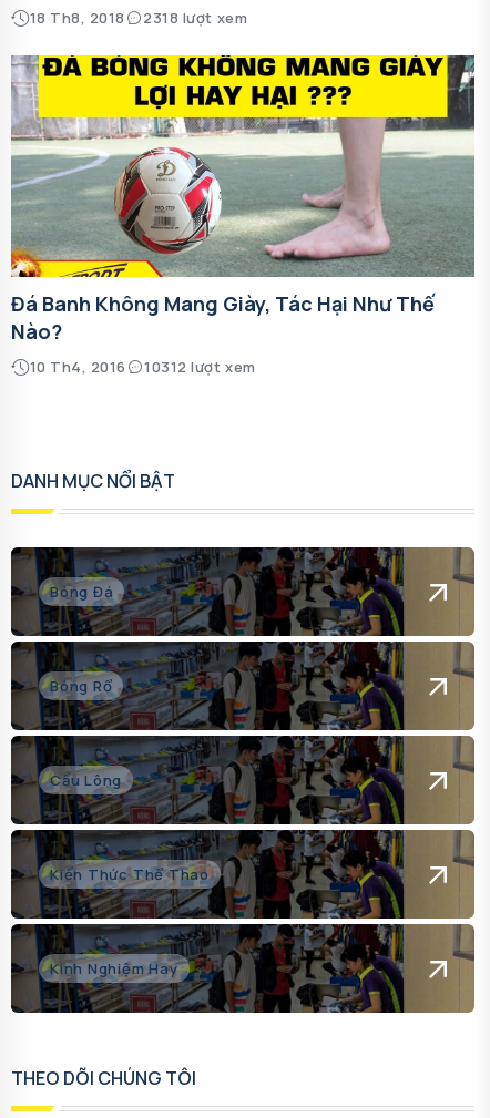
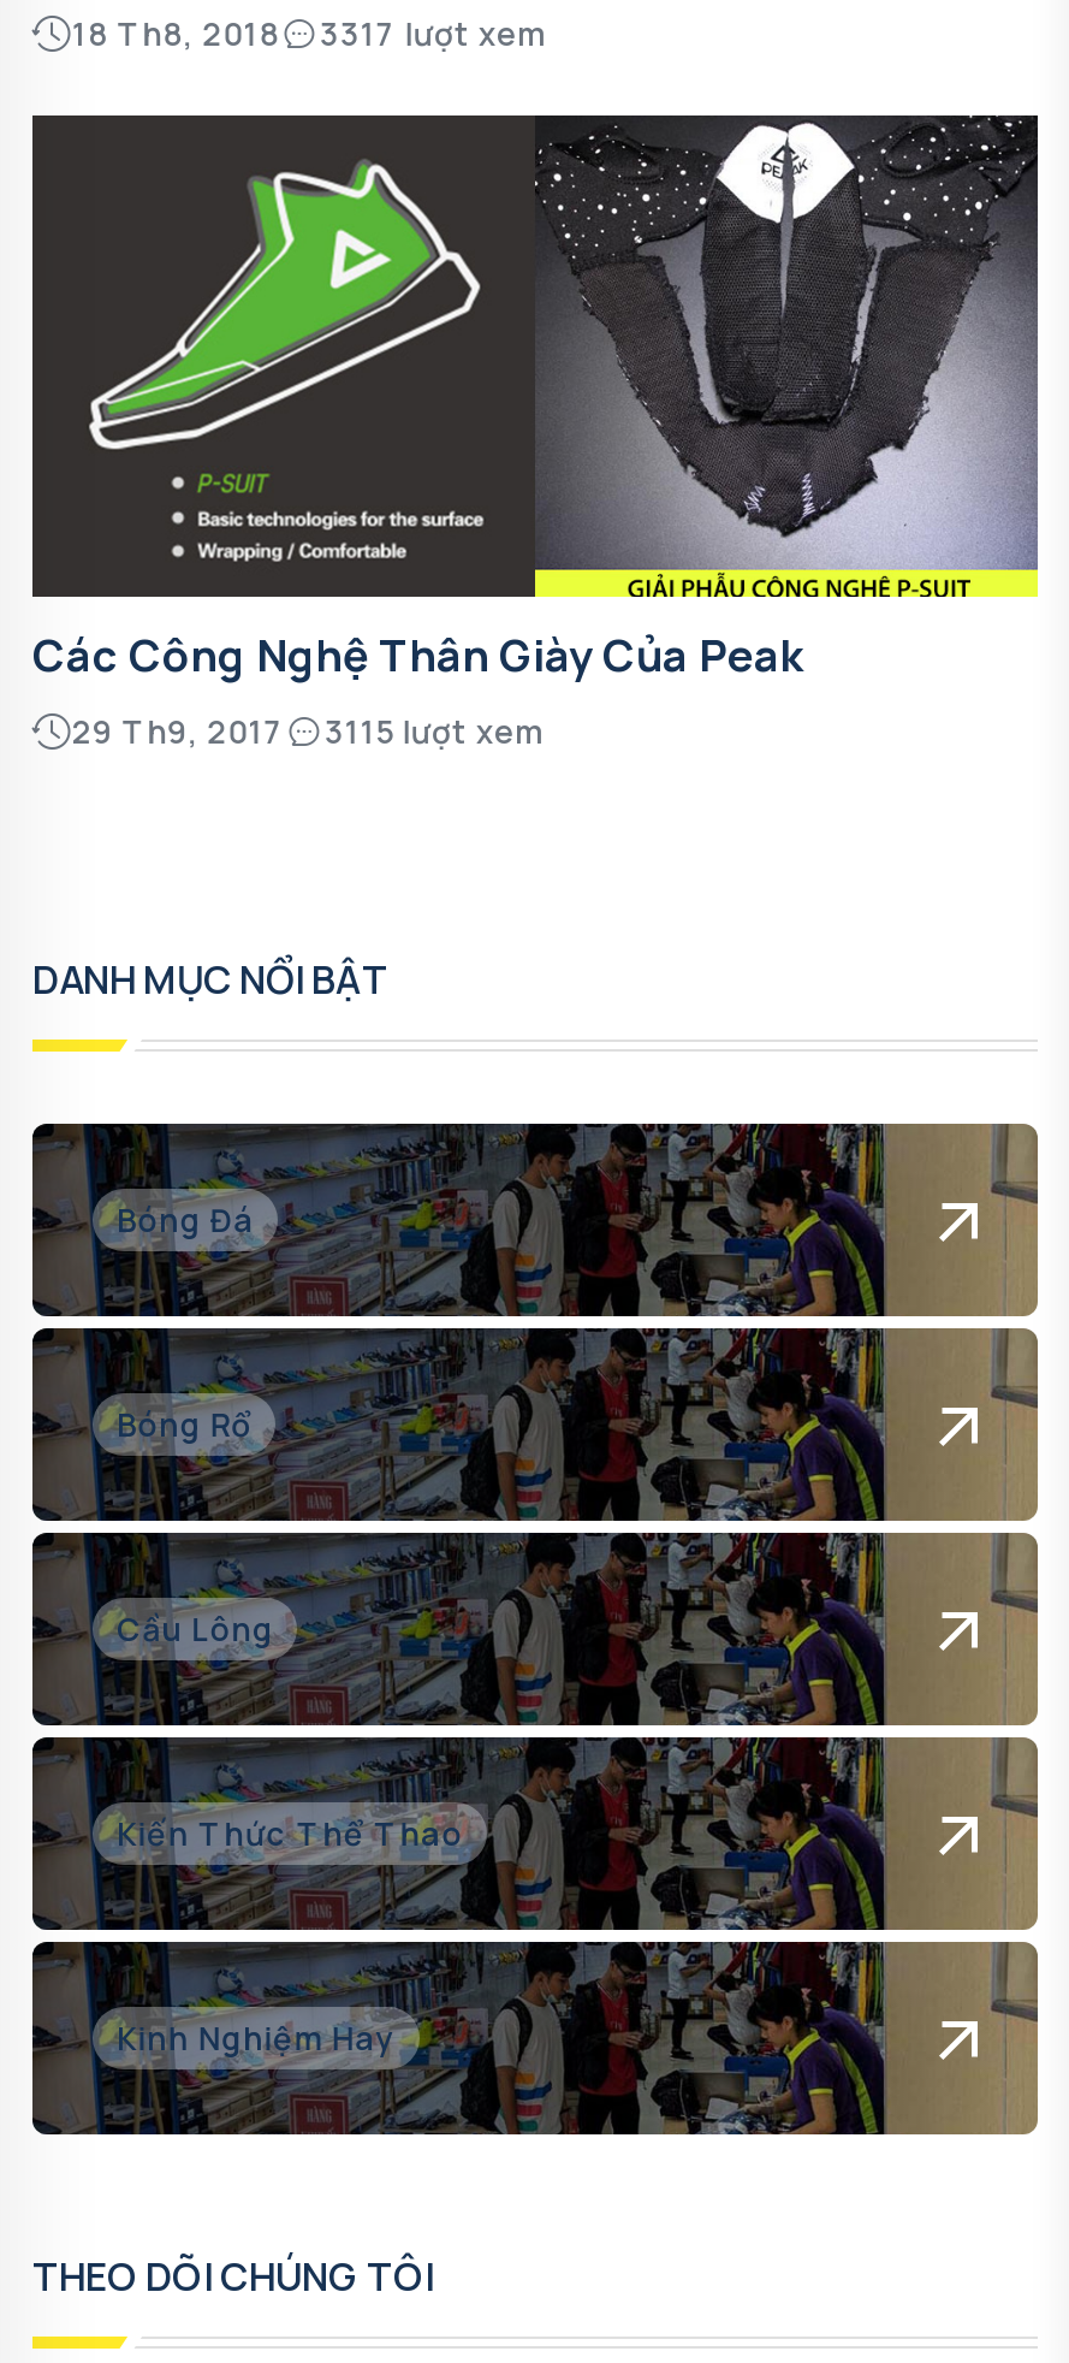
- 18 Th8, 2018 2318 lượt xem
+ 18 Th8, 2018 3317 lượt xem

- [image]
- Đá Banh Không Mang Giày, Tác Hại Như Thế
- Nào?
+ [image]
+ Các Công Nghệ Thân Giày Của Peak

- 10 Th4, 2016
- 10312 lượt xem
+ 29 Th9, 2017
+ 3115 lượt xem
